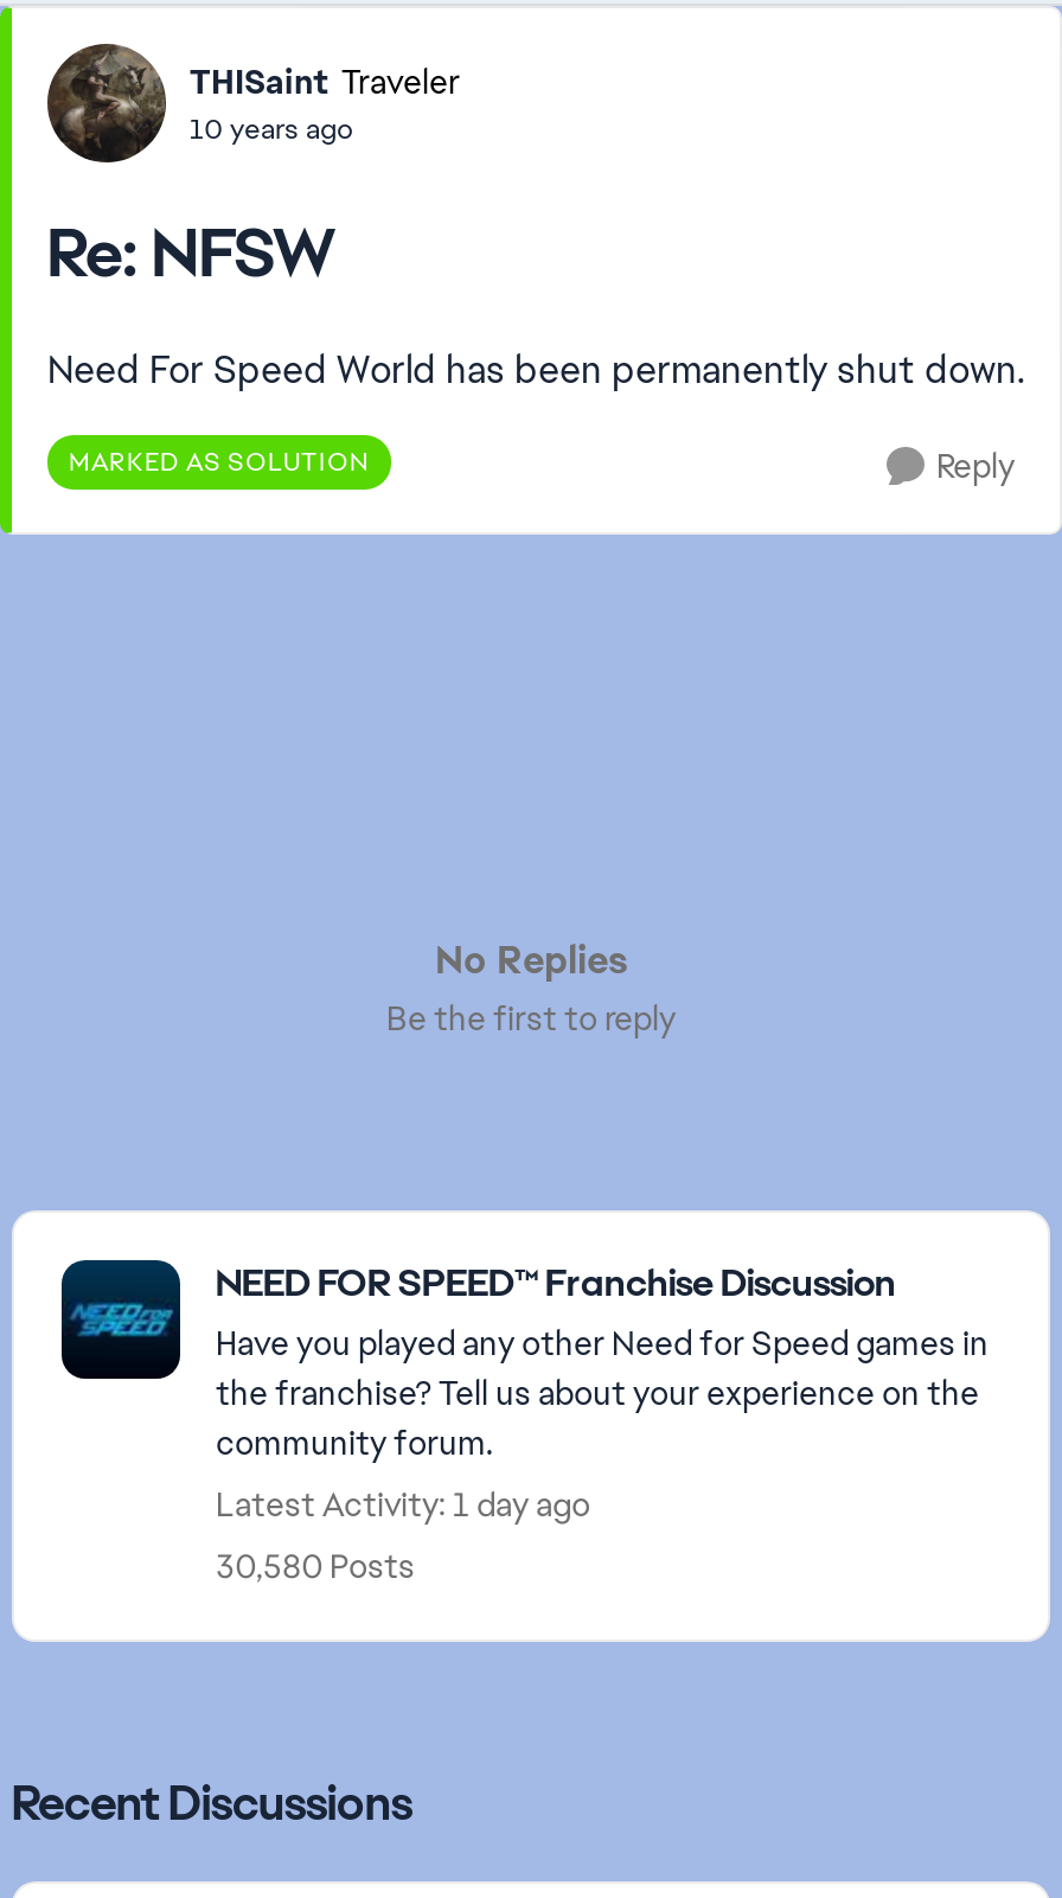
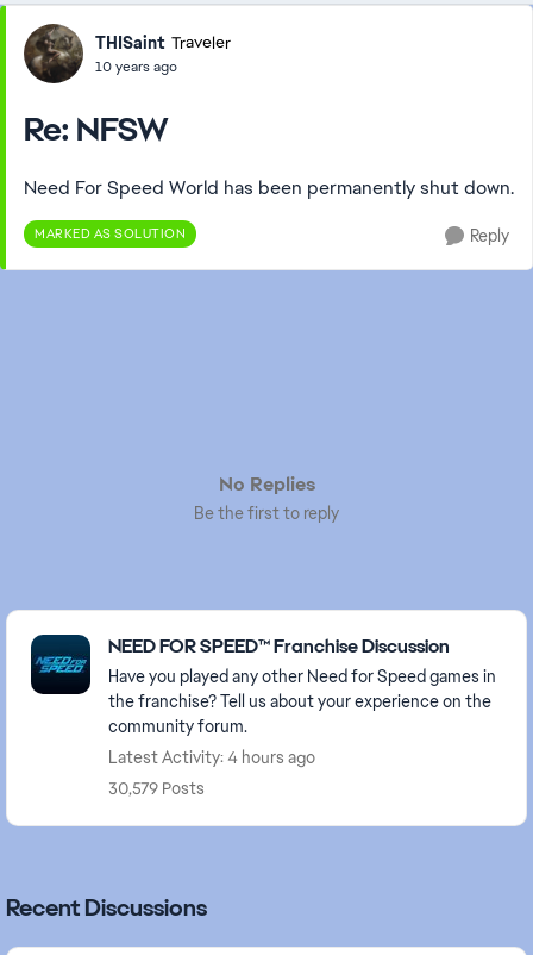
- Latest Activity: 1 day ago
+ Latest Activity: 4 hours ago

- 30,580 Posts
+ 30,579 Posts
